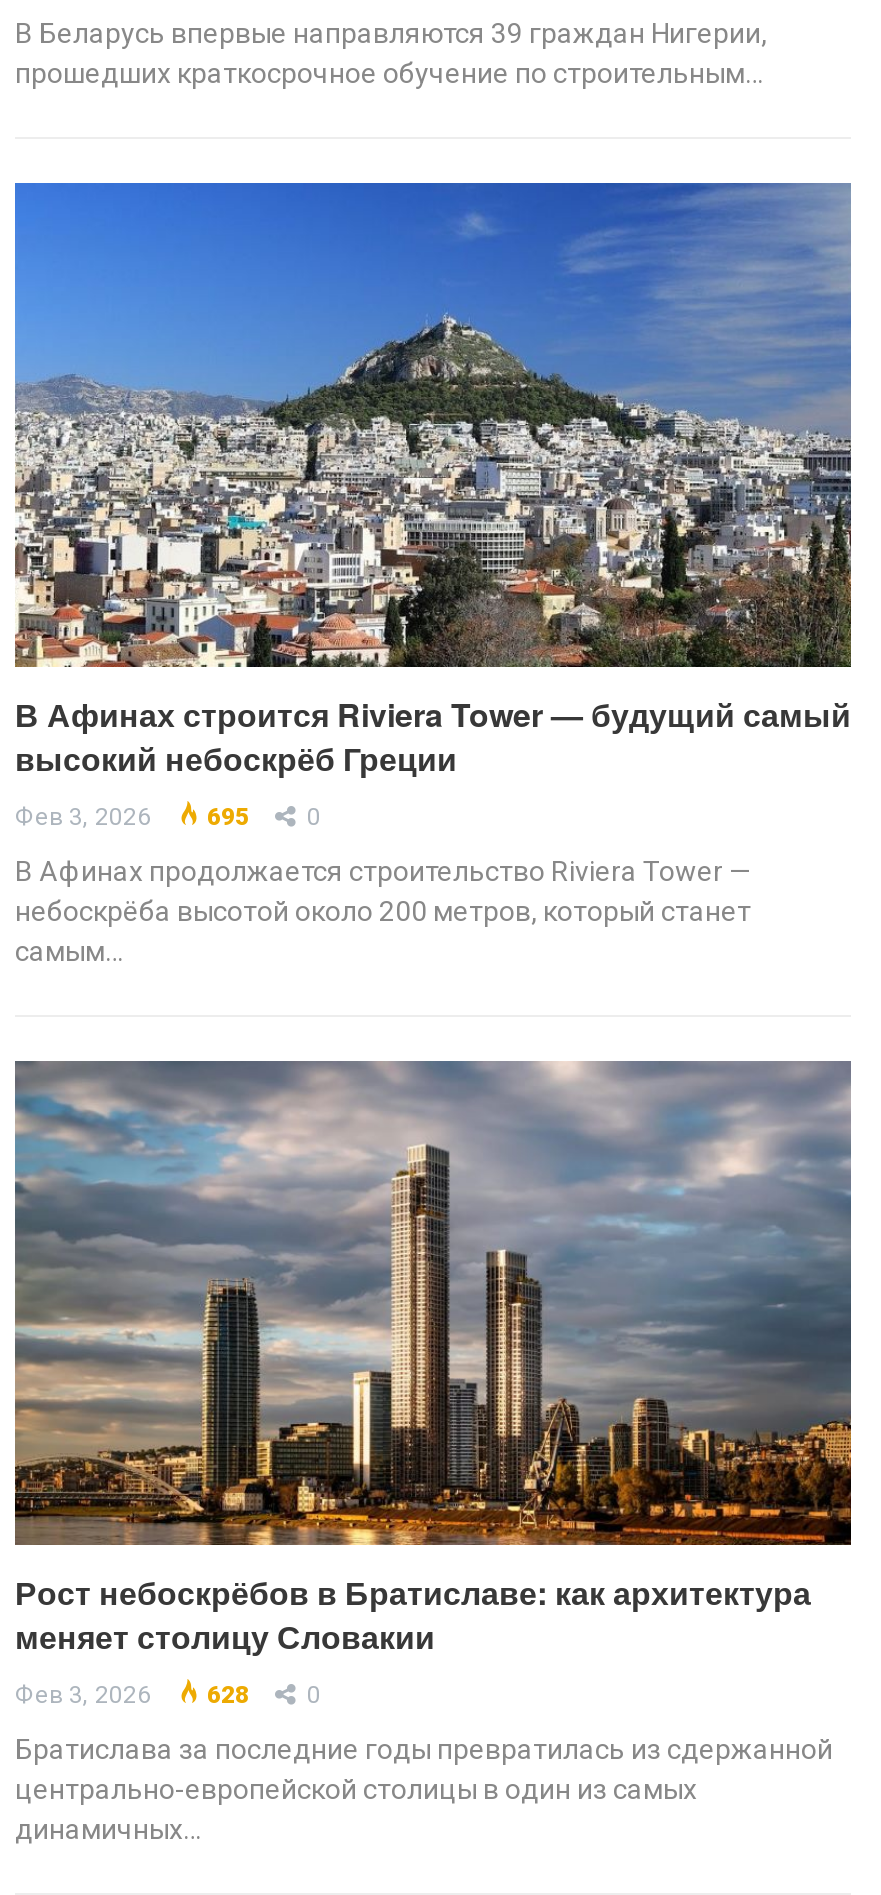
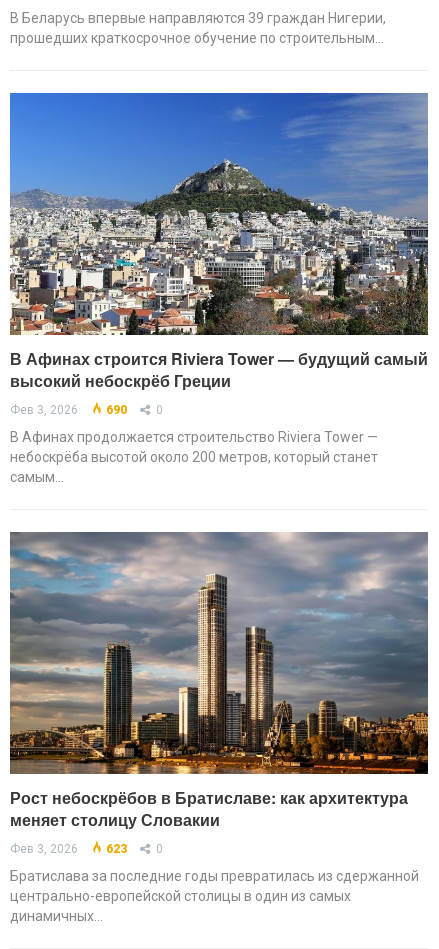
- Фев 3, 2026 695 0
+ Фев 3, 2026 690 0

- Фев 3, 2026 628 0
+ Фев 3, 2026 623 0
